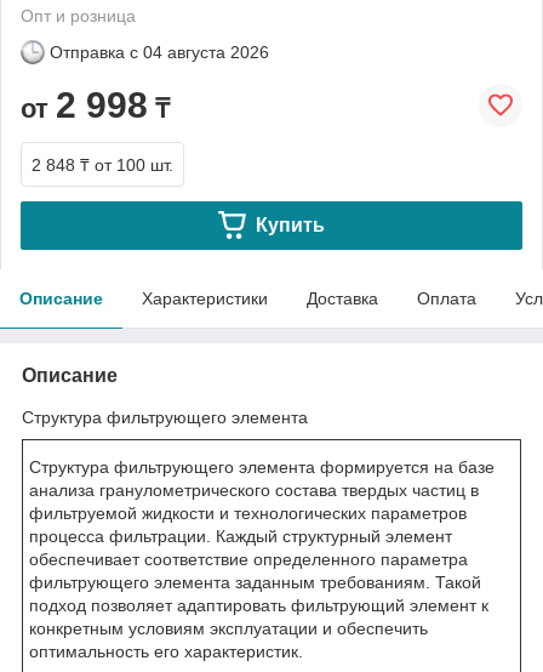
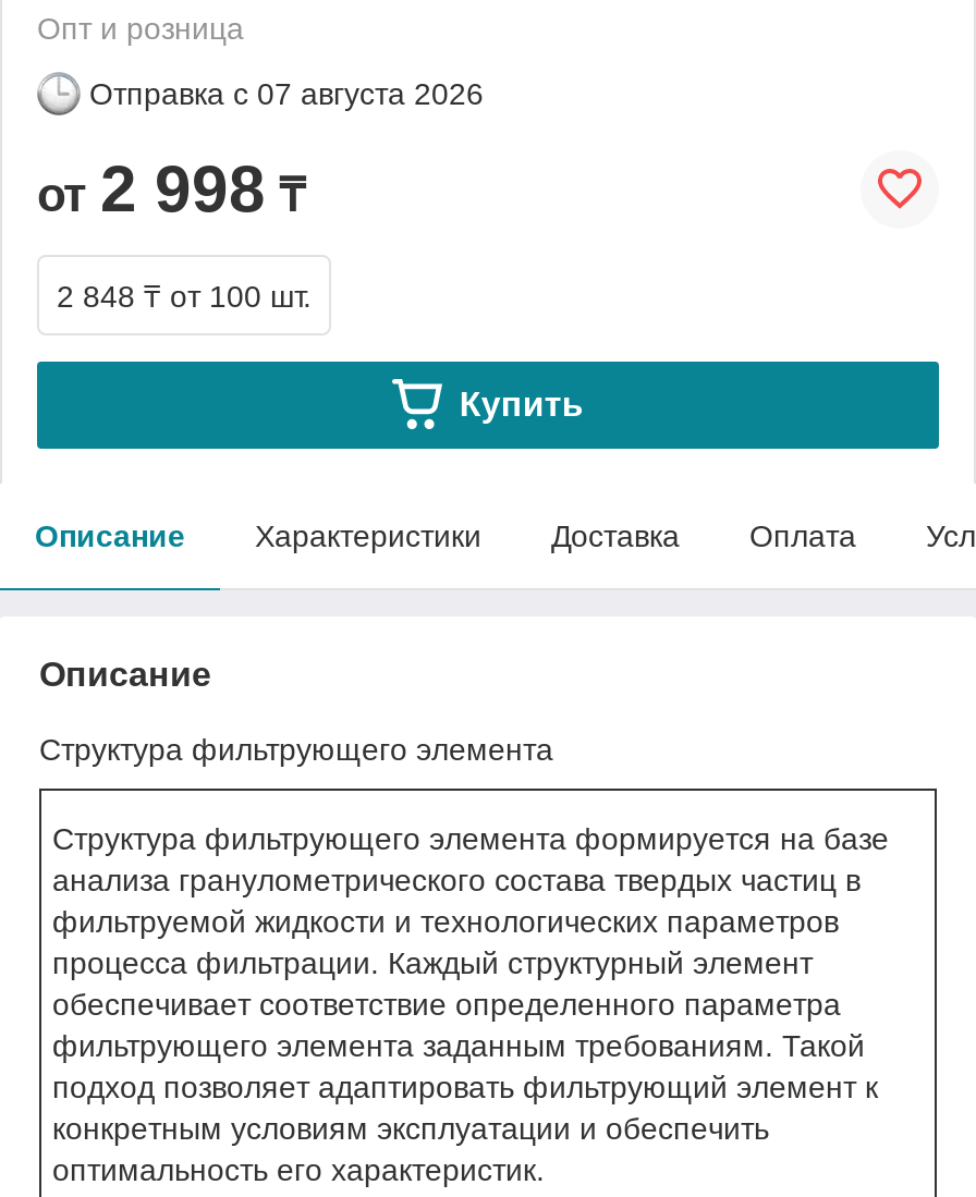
- Отправка с 04 августа 2026
+ Отправка с 07 августа 2026
